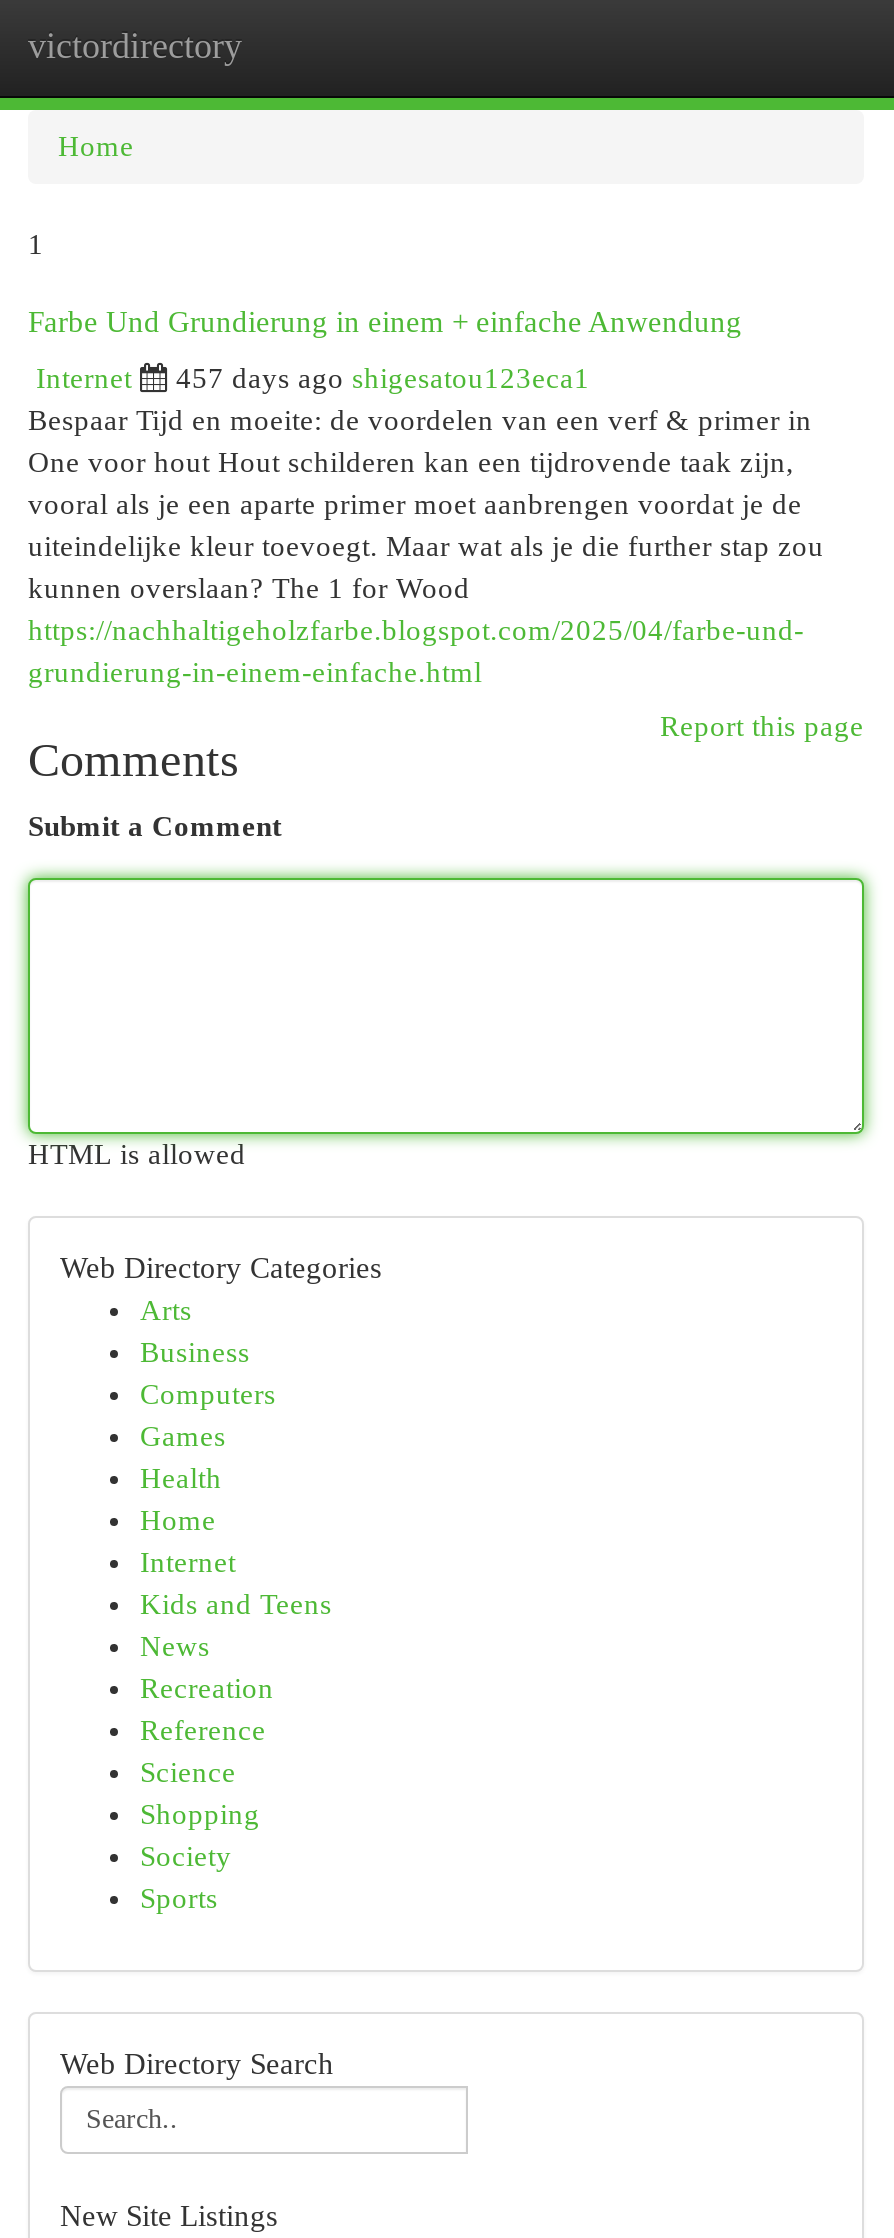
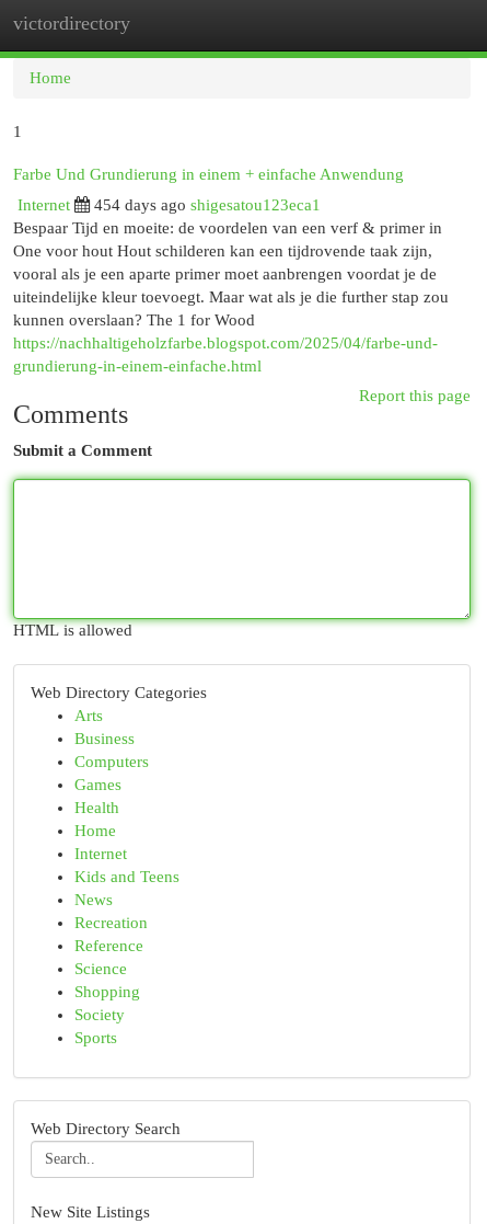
- 457 days ago shigesatou123eca1
+ 454 days ago shigesatou123eca1
